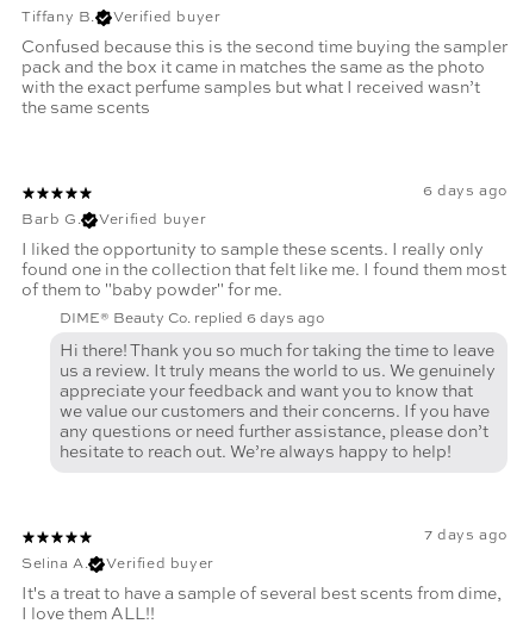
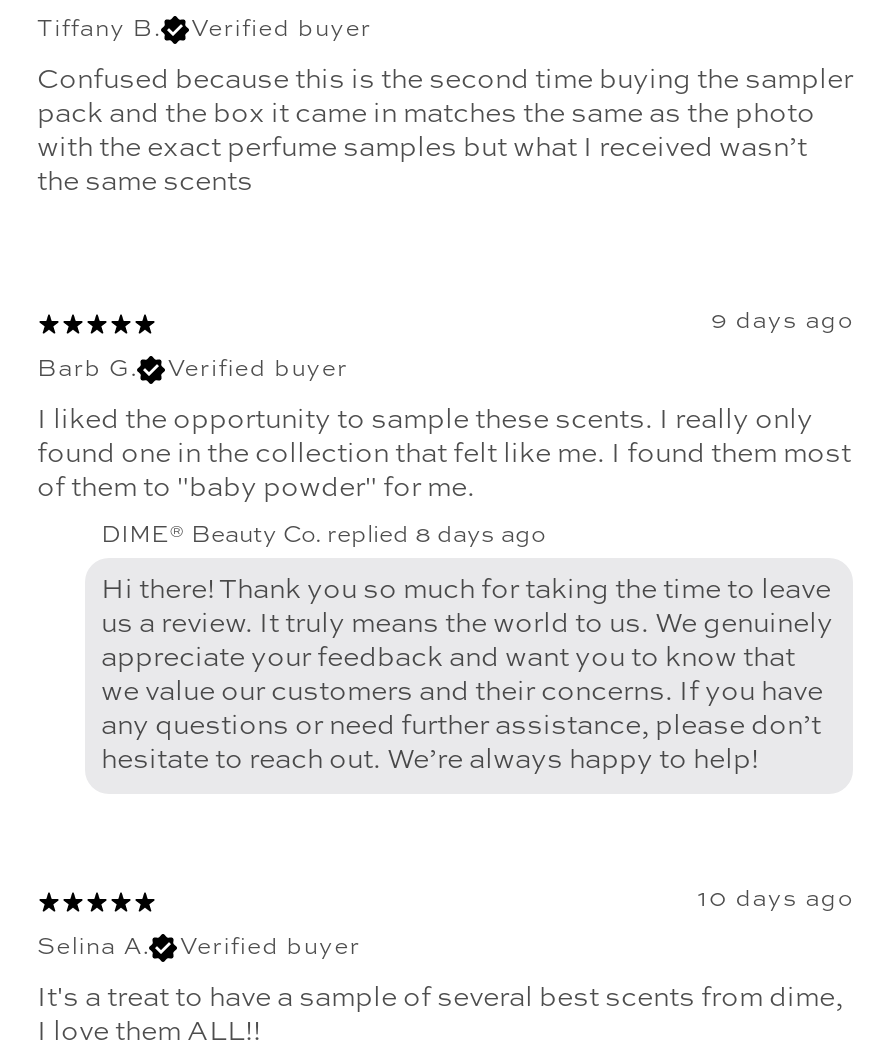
- 6 days ago
+ 9 days ago

- DIME® Beauty Co. replied 6 days ago
+ DIME® Beauty Co. replied 8 days ago

- 7 days ago
+ 10 days ago
